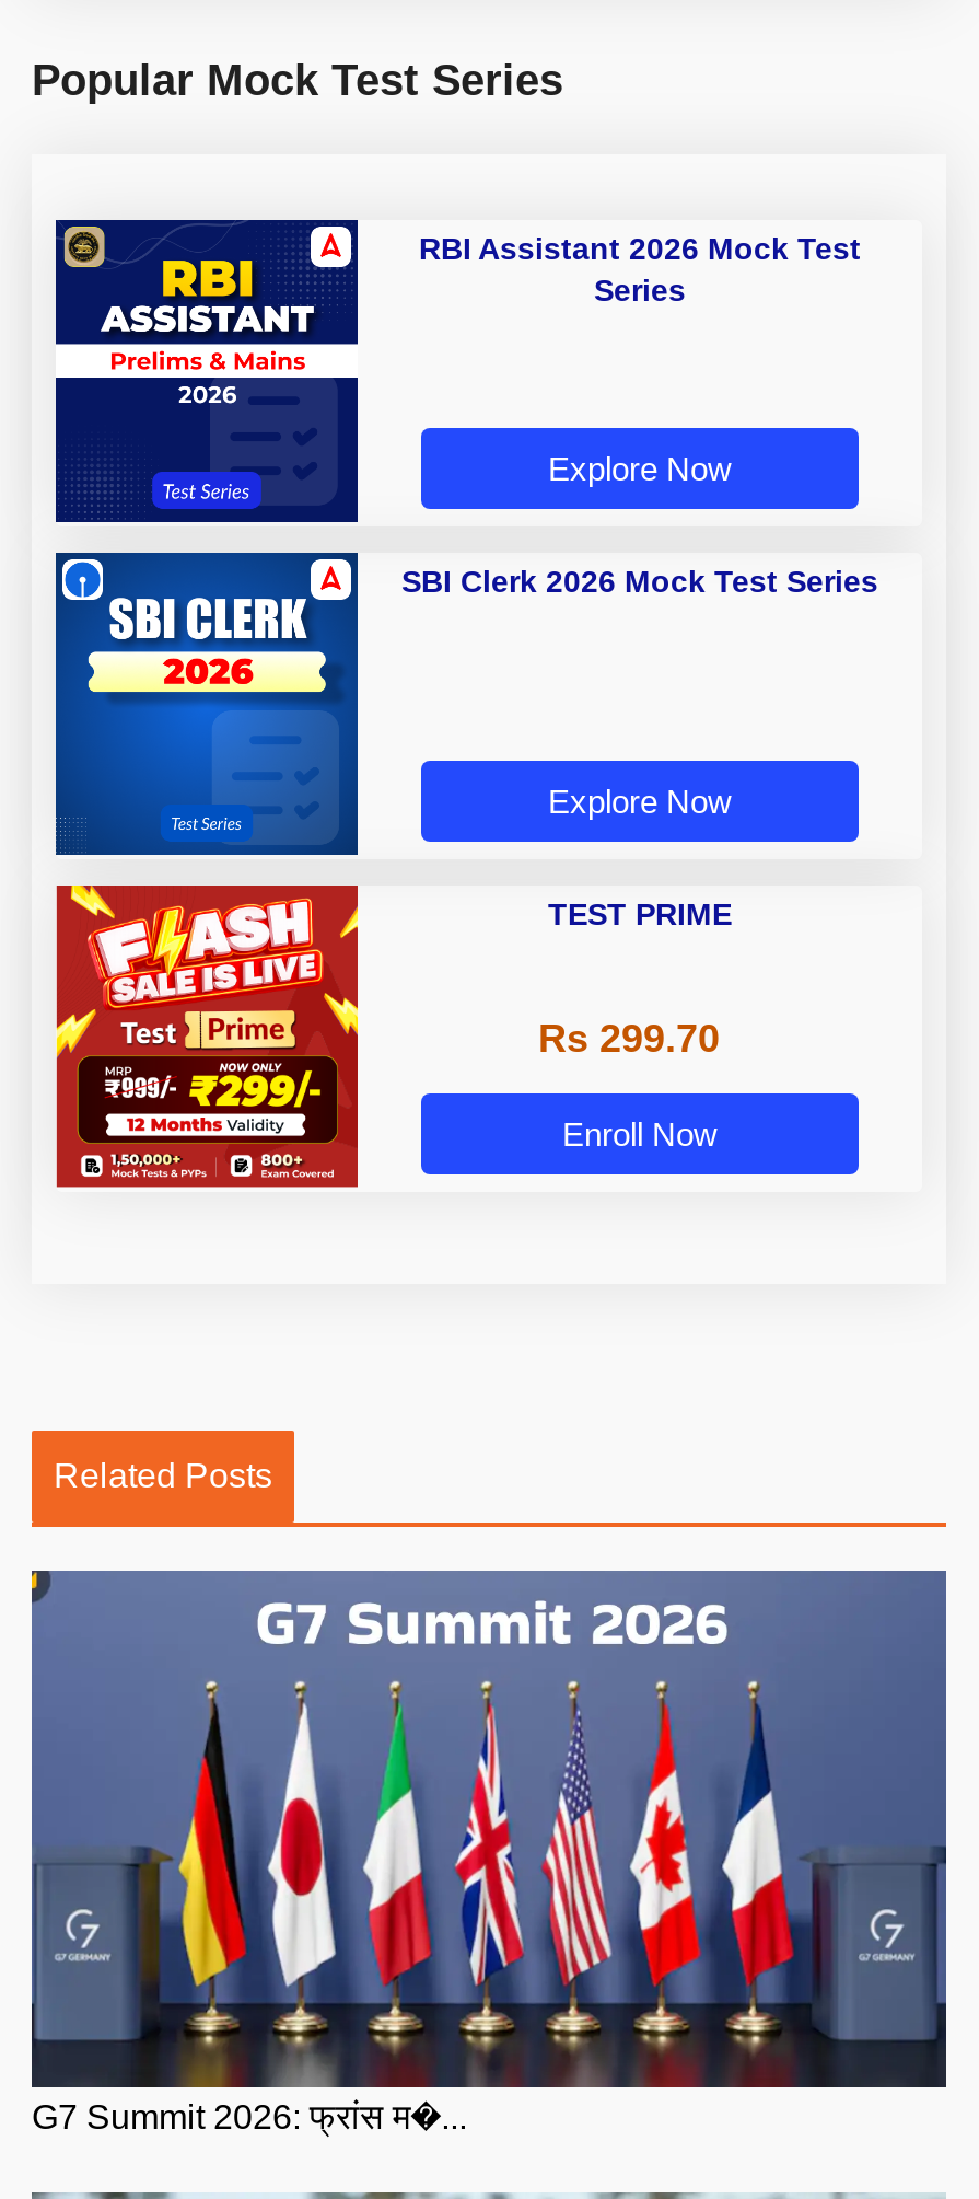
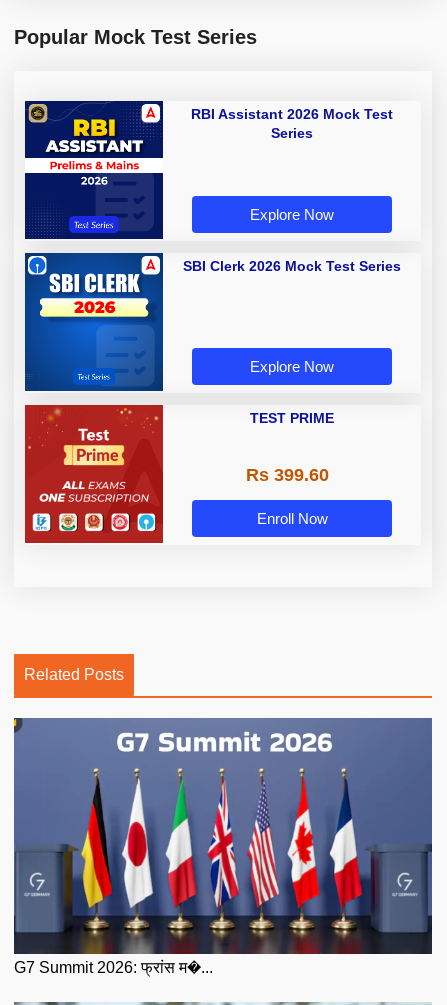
- [image]
+ [image]

- Rs 299.70
+ Rs 399.60
